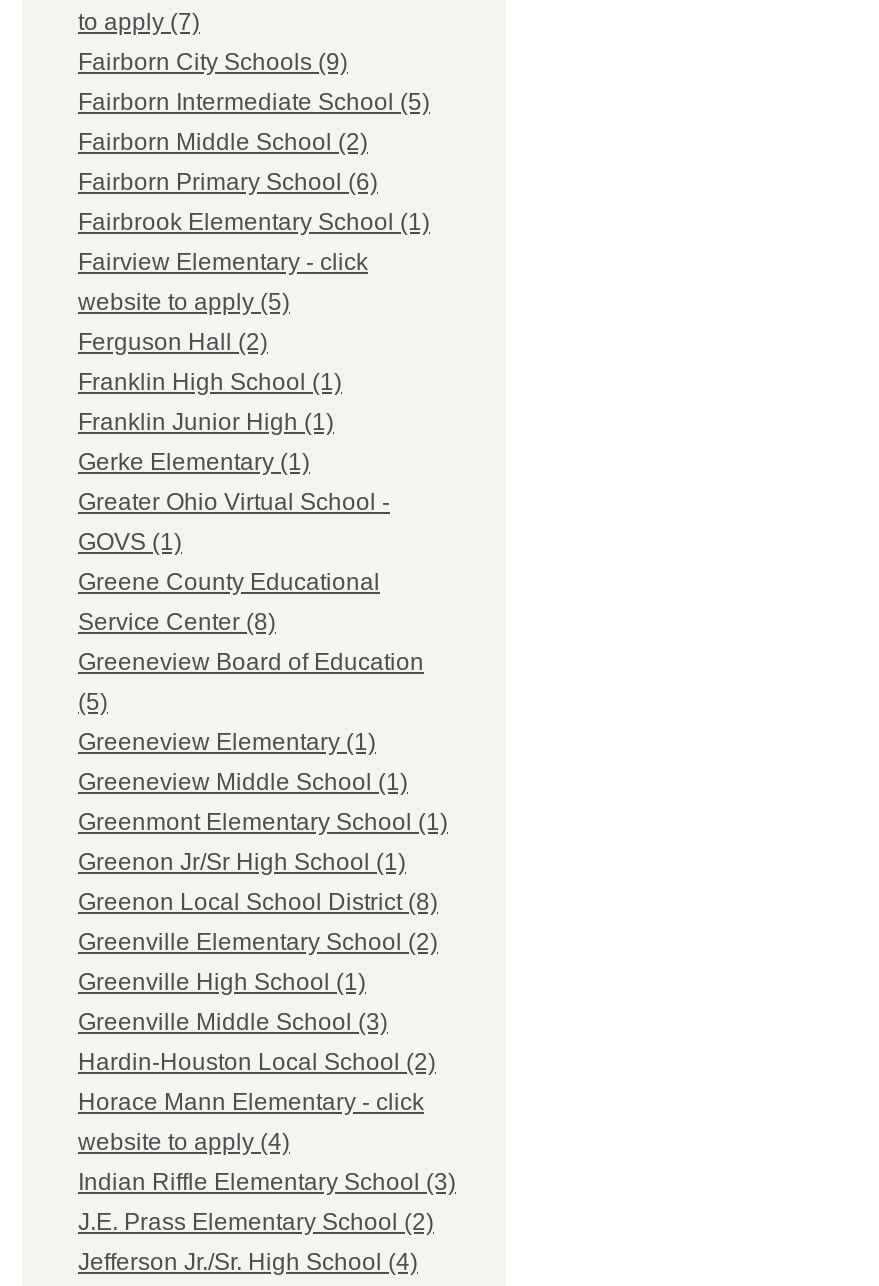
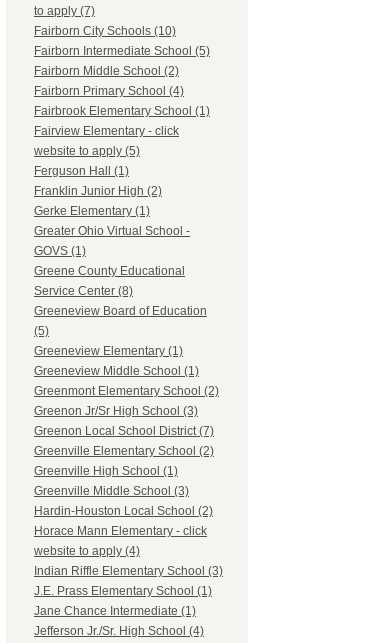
- Fairborn City Schools (9)
+ Fairborn City Schools (10)

- Fairborn Primary School (6)
+ Fairborn Primary School (4)

- Ferguson Hall (2)
- Franklin High School (1)
- Franklin Junior High (1)
+ Ferguson Hall (1)
+ Franklin Junior High (2)

moved up: Gerke Elementary (1) | Greater Ohio Virtual School - | GOVS (1) | Greene County Educational | Service Center (8) | Greeneview Board of Education | Greeneview Elementary (1) | Greeneview Middle School (1)

- Greenmont Elementary School (1)
+ Greenmont Elementary School (2)

- Greenon Jr/Sr High School (1)
+ Greenon Jr/Sr High School (3)

- Greenon Local School District (8)
+ Greenon Local School District (7)

moved up: Greenville Elementary School (2) | Greenville High School (1) | Greenville Middle School (3) | Hardin-Houston Local School (2) | Horace Mann Elementary - click | website to apply (4) | Indian Riffle Elementary School (3)

- J.E. Prass Elementary School (2)
+ J.E. Prass Elementary School (1)
+ Jane Chance Intermediate (1)
